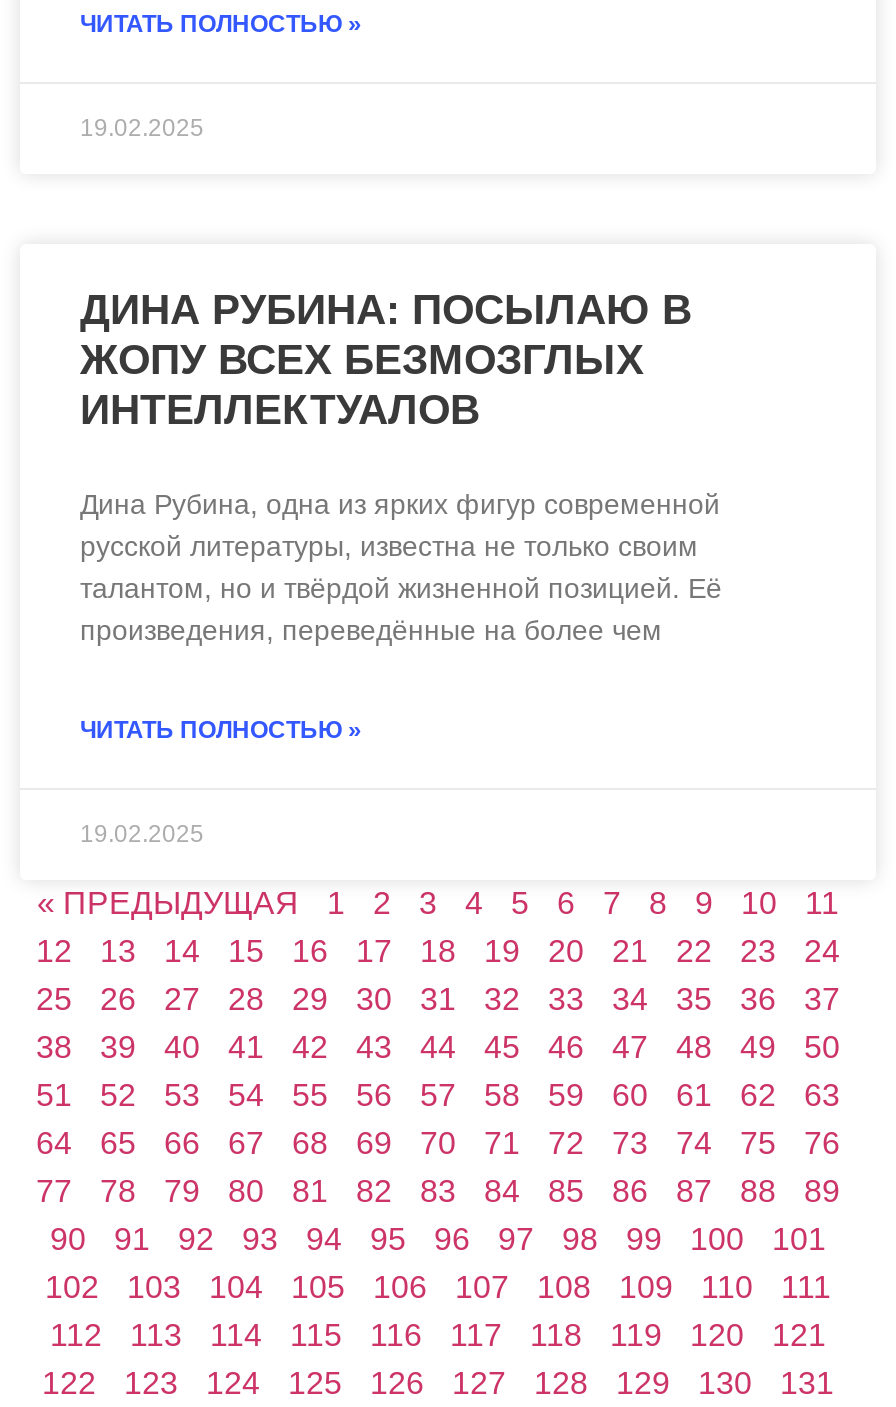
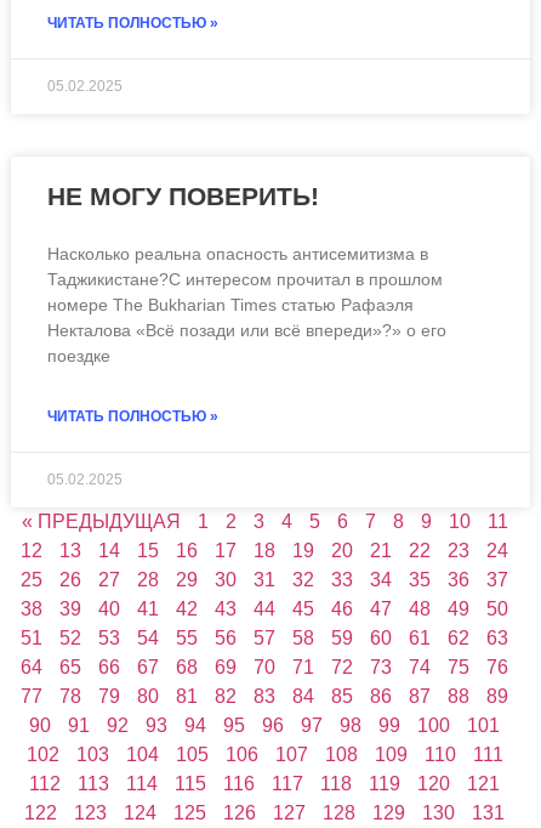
- 19.02.2025
+ 05.02.2025

- ДИНА РУБИНА: ПОСЫЛАЮ В
- ЖОПУ ВСЕХ БЕЗМОЗГЛЫХ
- ИНТЕЛЛЕКТУАЛОВ
+ НЕ МОГУ ПОВЕРИТЬ!

- Дина Рубина, одна из ярких фигур современной
- русской литературы, известна не только своим
- талантом, но и твёрдой жизненной позицией. Её
- произведения, переведённые на более чем
+ Насколько реальна опасность антисемитизма в
+ Таджикистане?С интересом прочитал в прошлом
+ номере The Bukharian Times статью Рафаэля
+ Некталова «Всё позади или всё впереди»?» о его
+ поездке

- 19.02.2025
+ 05.02.2025
